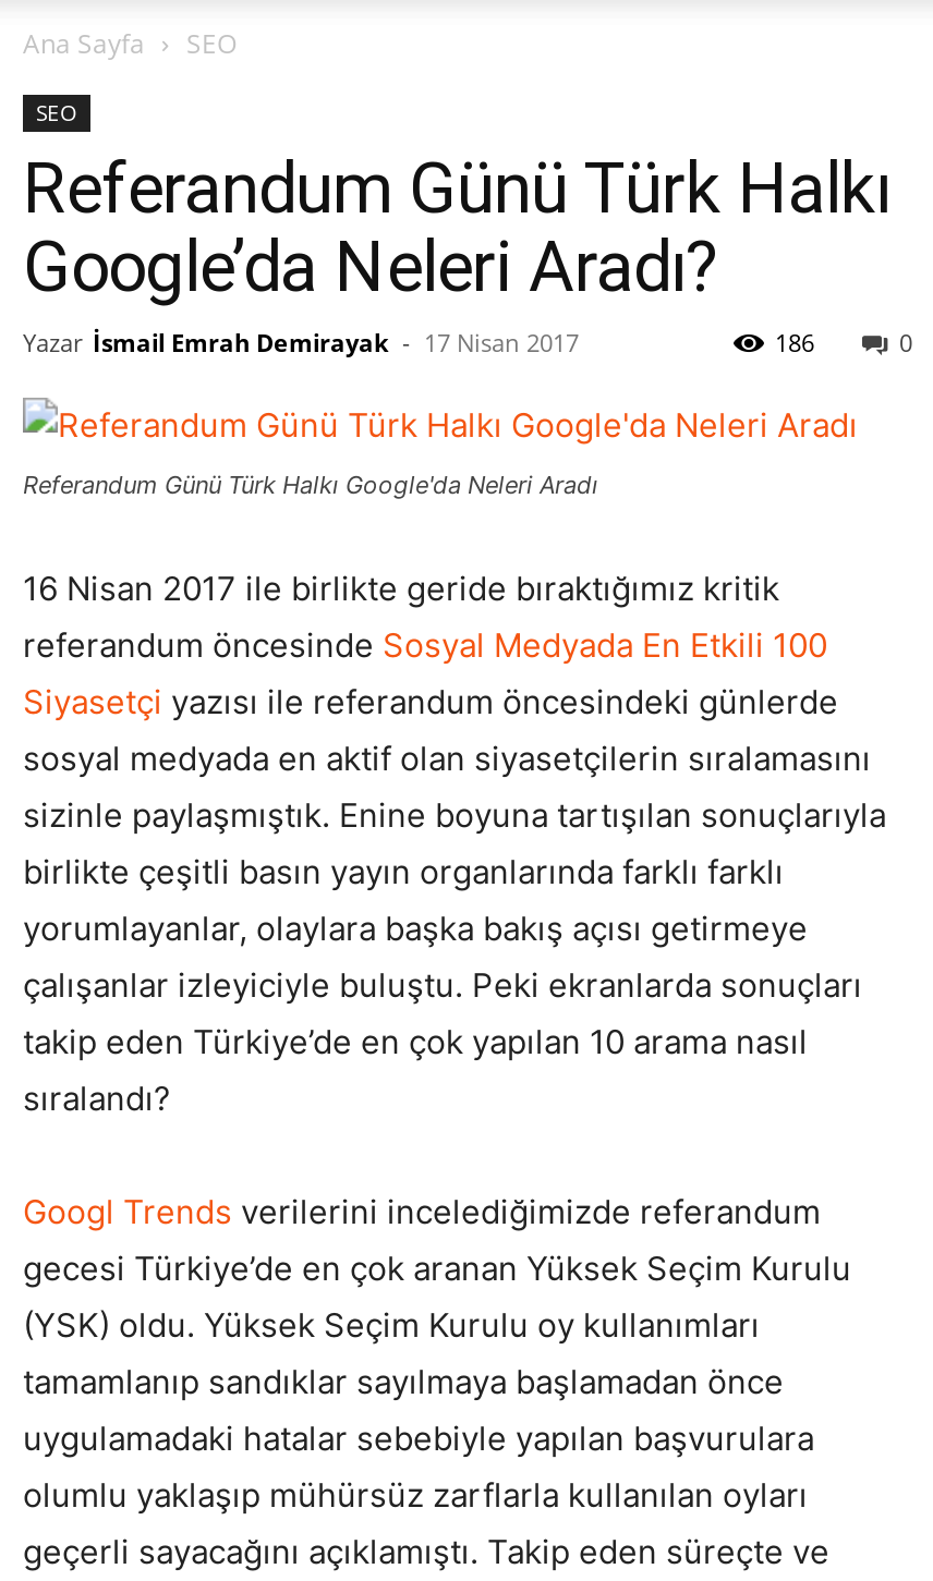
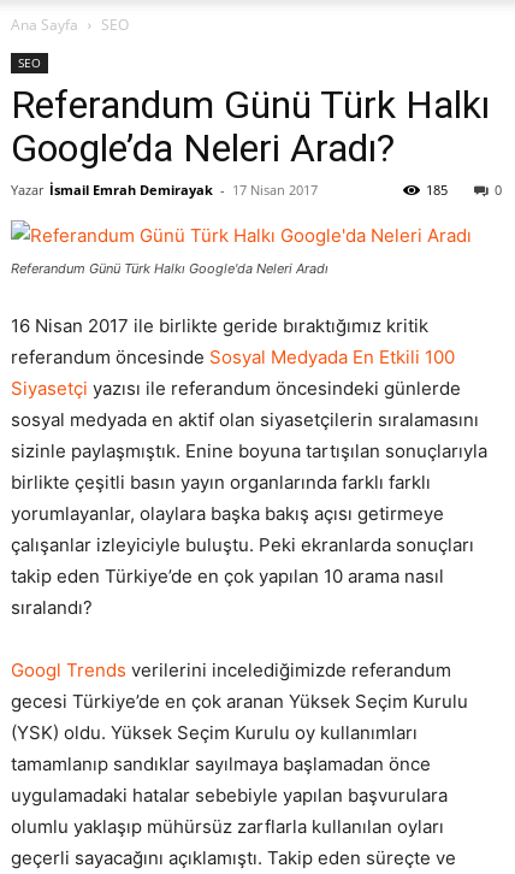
- 186
+ 185
